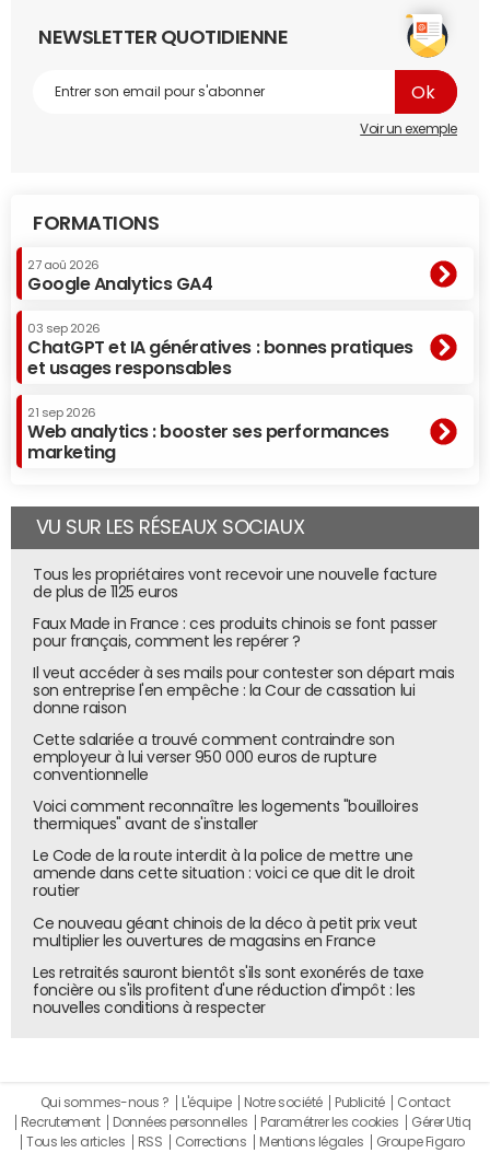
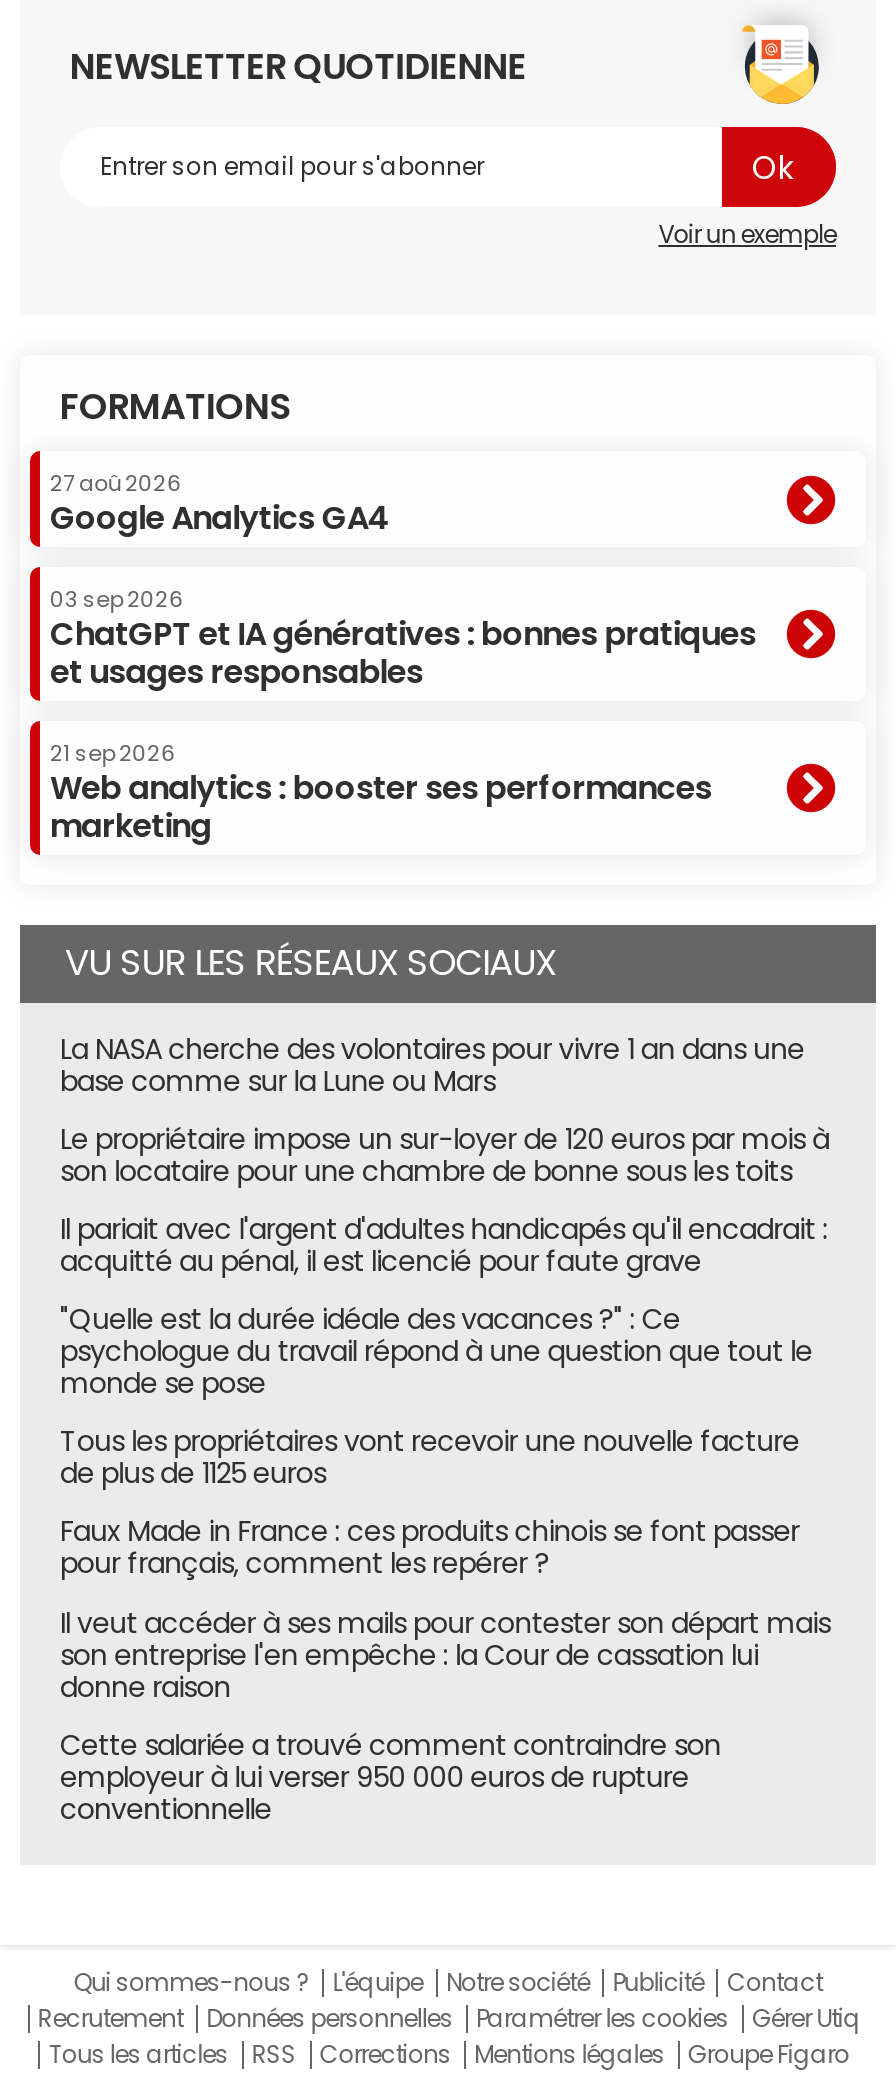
+ La NASA cherche des volontaires pour vivre 1 an dans une
+ base comme sur la Lune ou Mars
+ Le propriétaire impose un sur-loyer de 120 euros par mois à
+ son locataire pour une chambre de bonne sous les toits
+ Il pariait avec l'argent d'adultes handicapés qu'il encadrait :
+ acquitté au pénal, il est licencié pour faute grave
+ "Quelle est la durée idéale des vacances ?" : Ce
+ psychologue du travail répond à une question que tout le
+ monde se pose

moved down: Tous les propriétaires vont recevoir une nouvelle facture | de plus de 1125 euros | Faux Made in France : ces produits chinois se font passer | ... | employeur à lui verser 950 000 euros de rupture | conventionnelle

- Voici comment reconnaître les logements "bouilloires
- thermiques" avant de s'installer
- Le Code de la route interdit à la police de mettre une
- amende dans cette situation : voici ce que dit le droit
- routier
- Ce nouveau géant chinois de la déco à petit prix veut
- multiplier les ouvertures de magasins en France
- Les retraités sauront bientôt s'ils sont exonérés de taxe
- foncière ou s'ils profitent d'une réduction d'impôt : les
- nouvelles conditions à respecter
